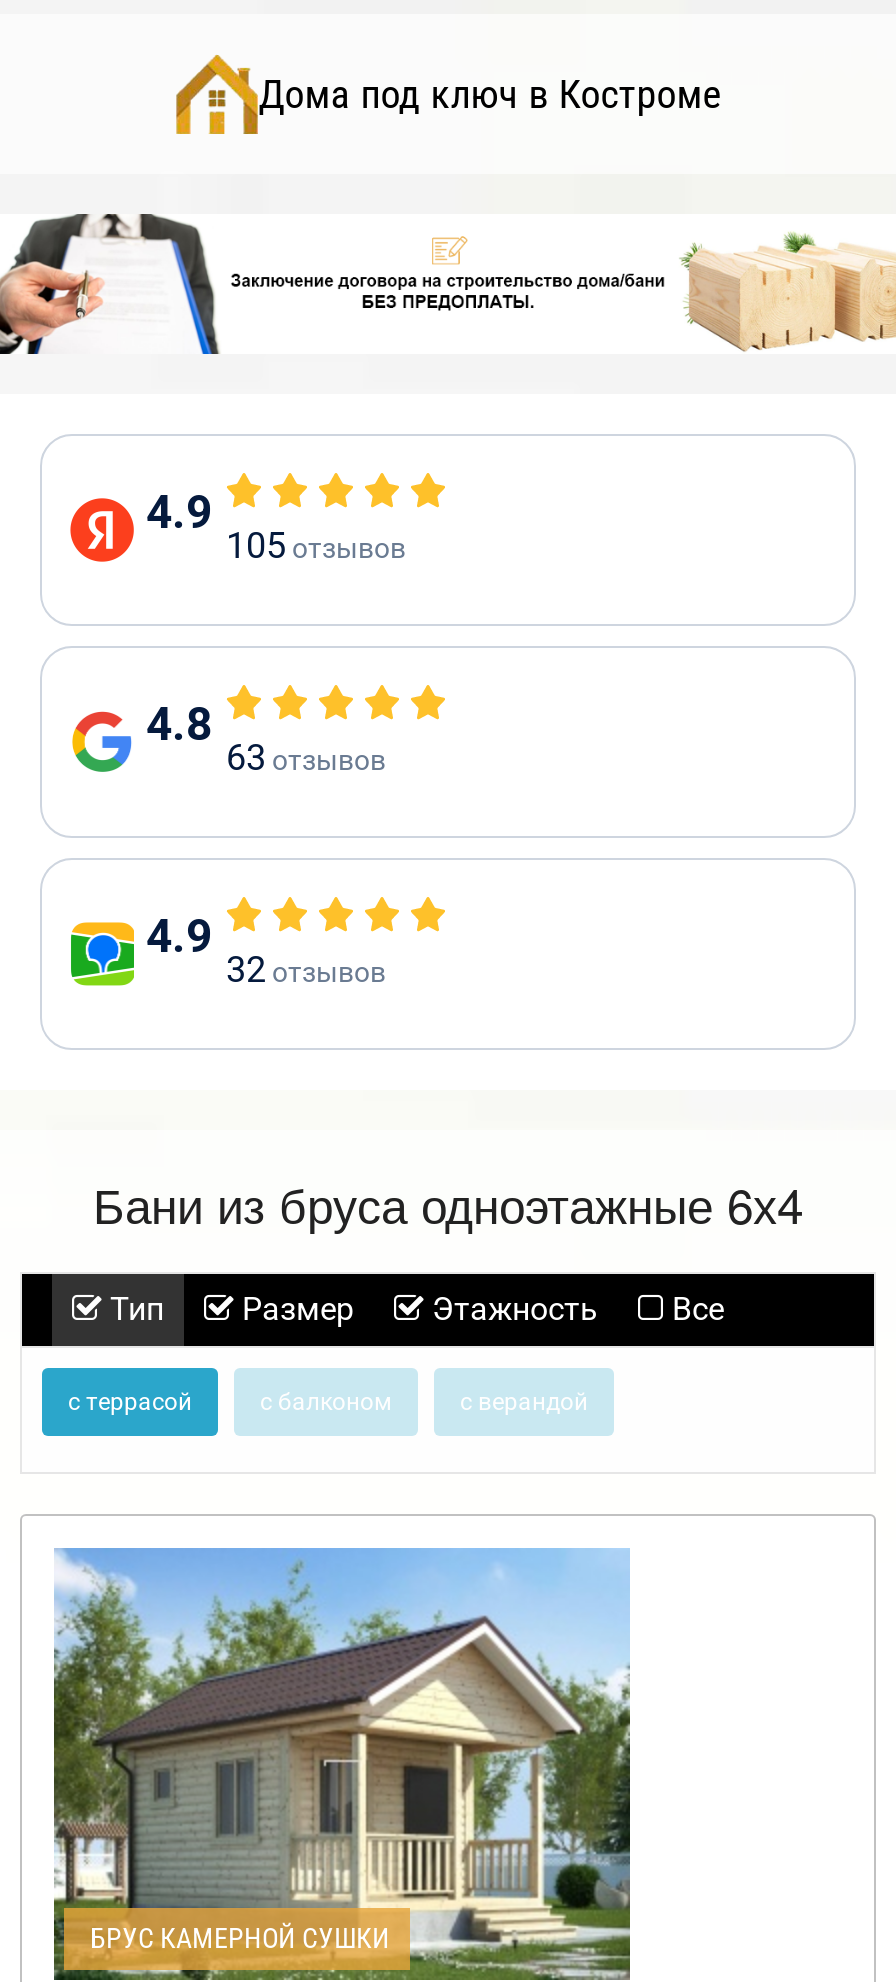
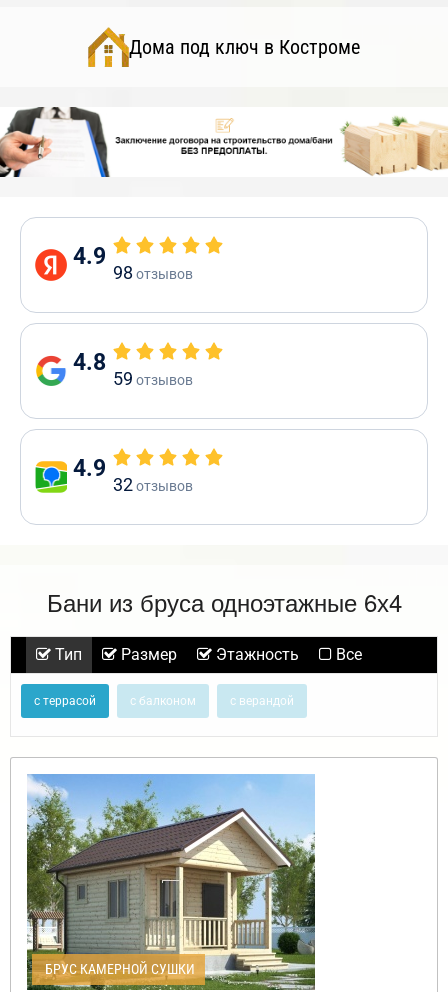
- 105 отзывов
+ 98 отзывов

- 63 отзывов
+ 59 отзывов
